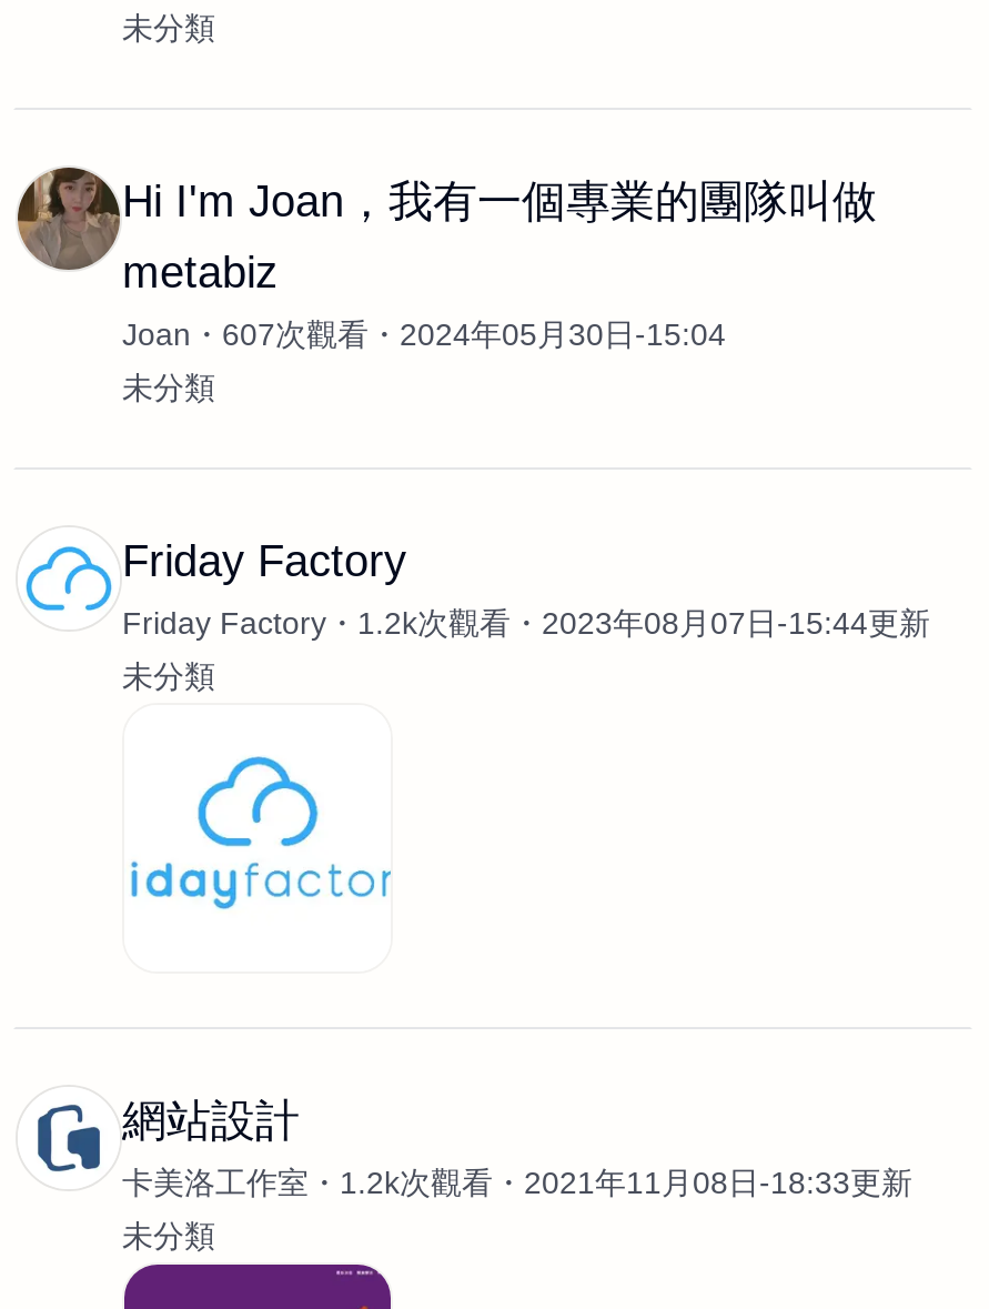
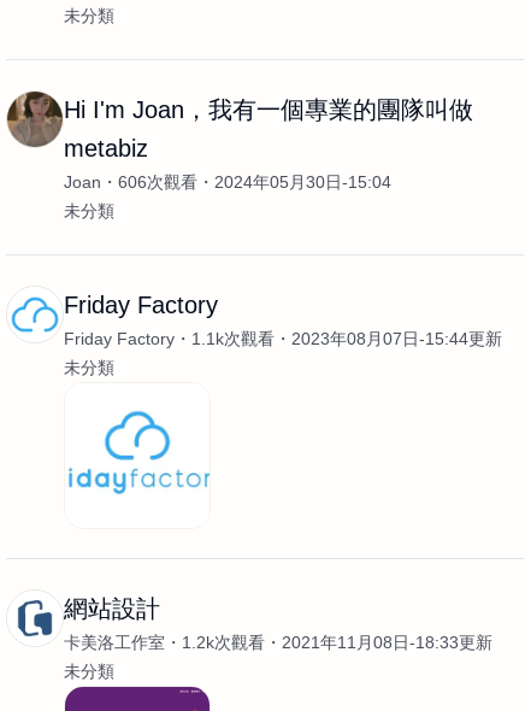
- Joan 607次觀看 2024年05月30日-15:04
+ Joan 606次觀看 2024年05月30日-15:04

- Friday Factory 1.2k次觀看 2023年08月07日-15:44更新
+ Friday Factory 1.1k次觀看 2023年08月07日-15:44更新
